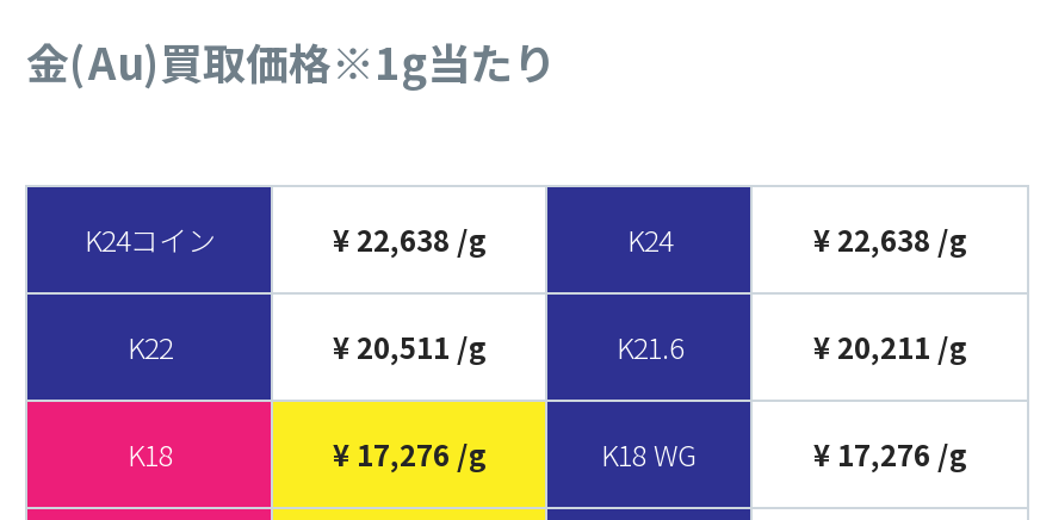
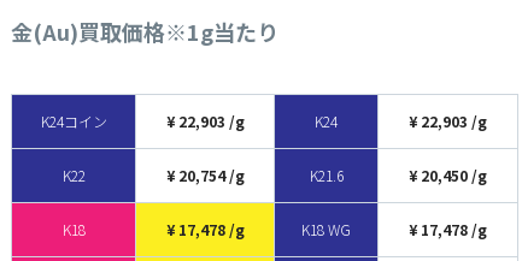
- 22,638
+ 22,903

- 22,638
+ 22,903

- 20,511
+ 20,754

- 20,211
+ 20,450

- 17,276
+ 17,478

- 17,276
+ 17,478
